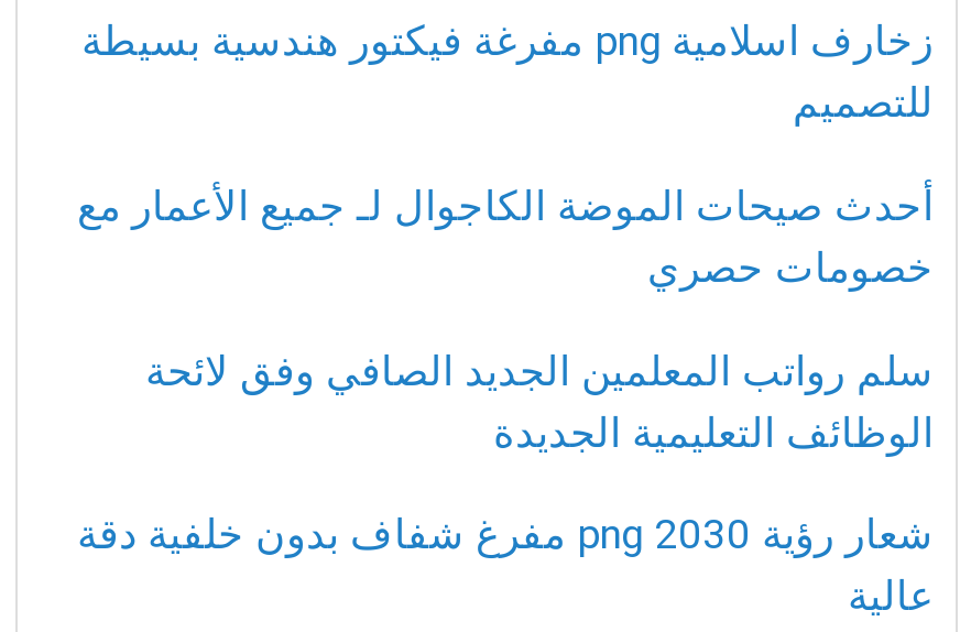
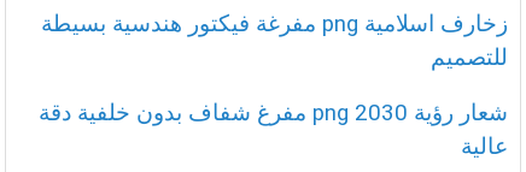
- أحدث صيحات الموضة الكاجوال لـ جميع الأعمار مع
- خصومات حصري
- سلم رواتب المعلمين الجديد الصافي وفق لائحة
- الوظائف التعليمية الجديدة
